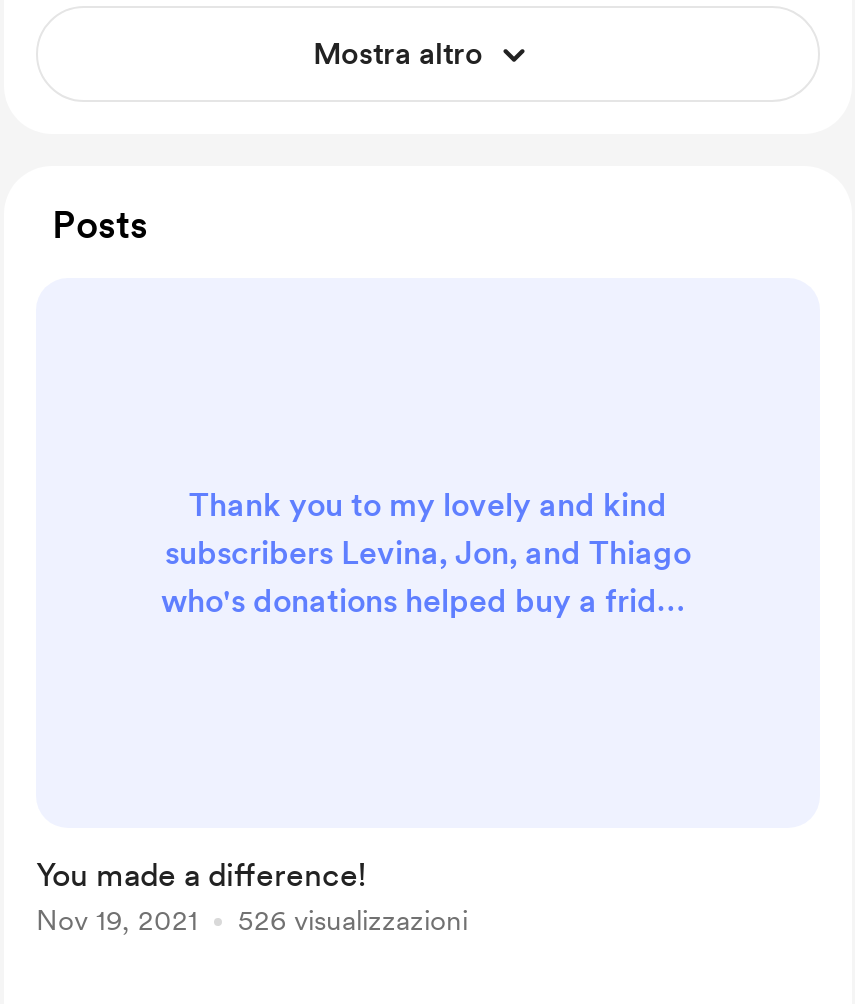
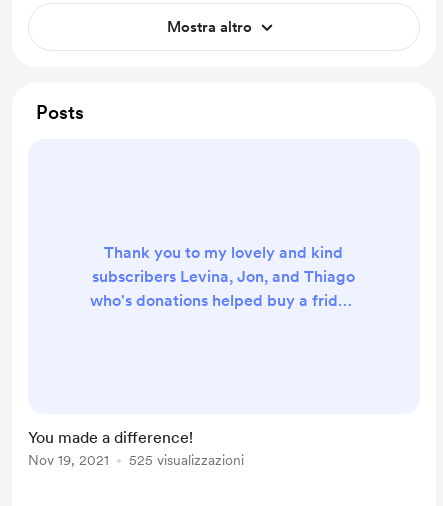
- 526 visualizzazioni
+ 525 visualizzazioni
